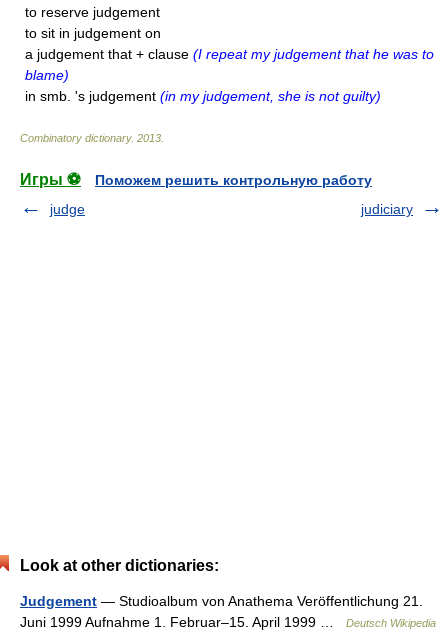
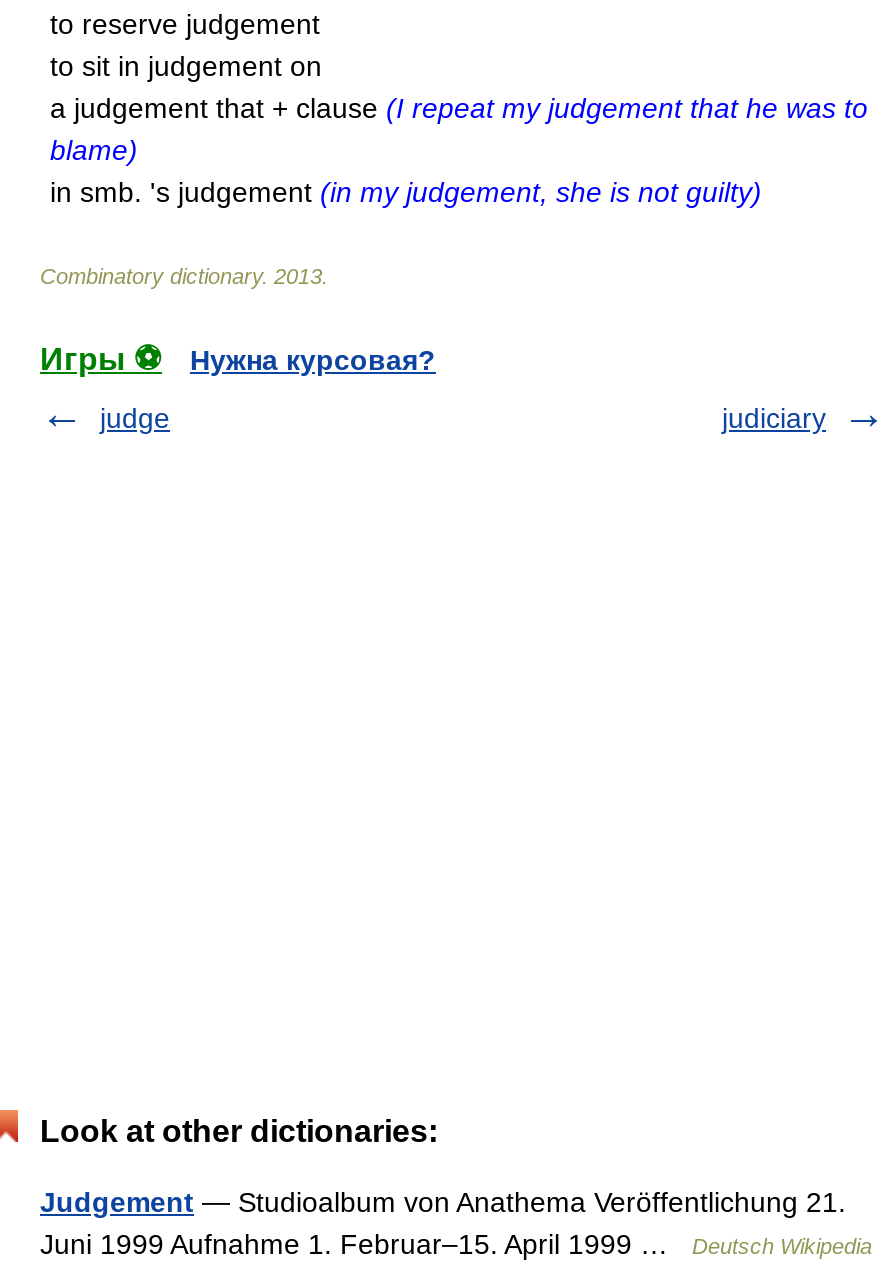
- Поможем решить контрольную работу
+ Нужна курсовая?
